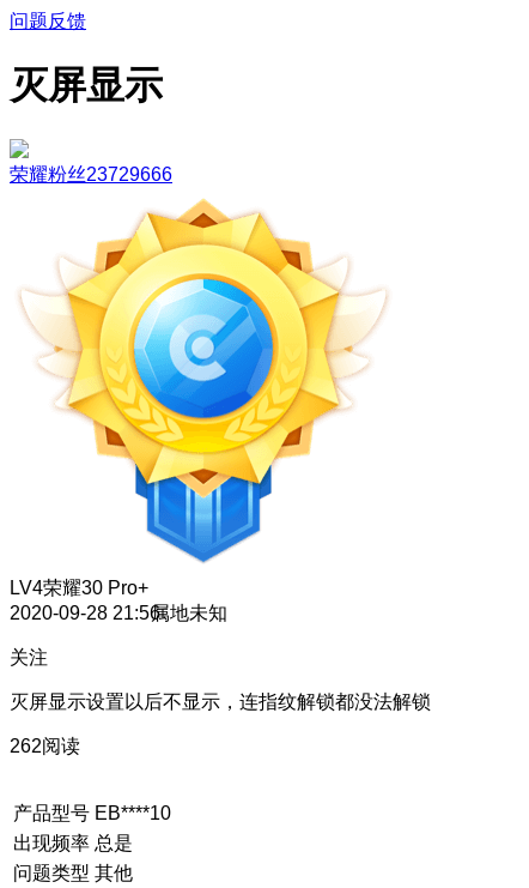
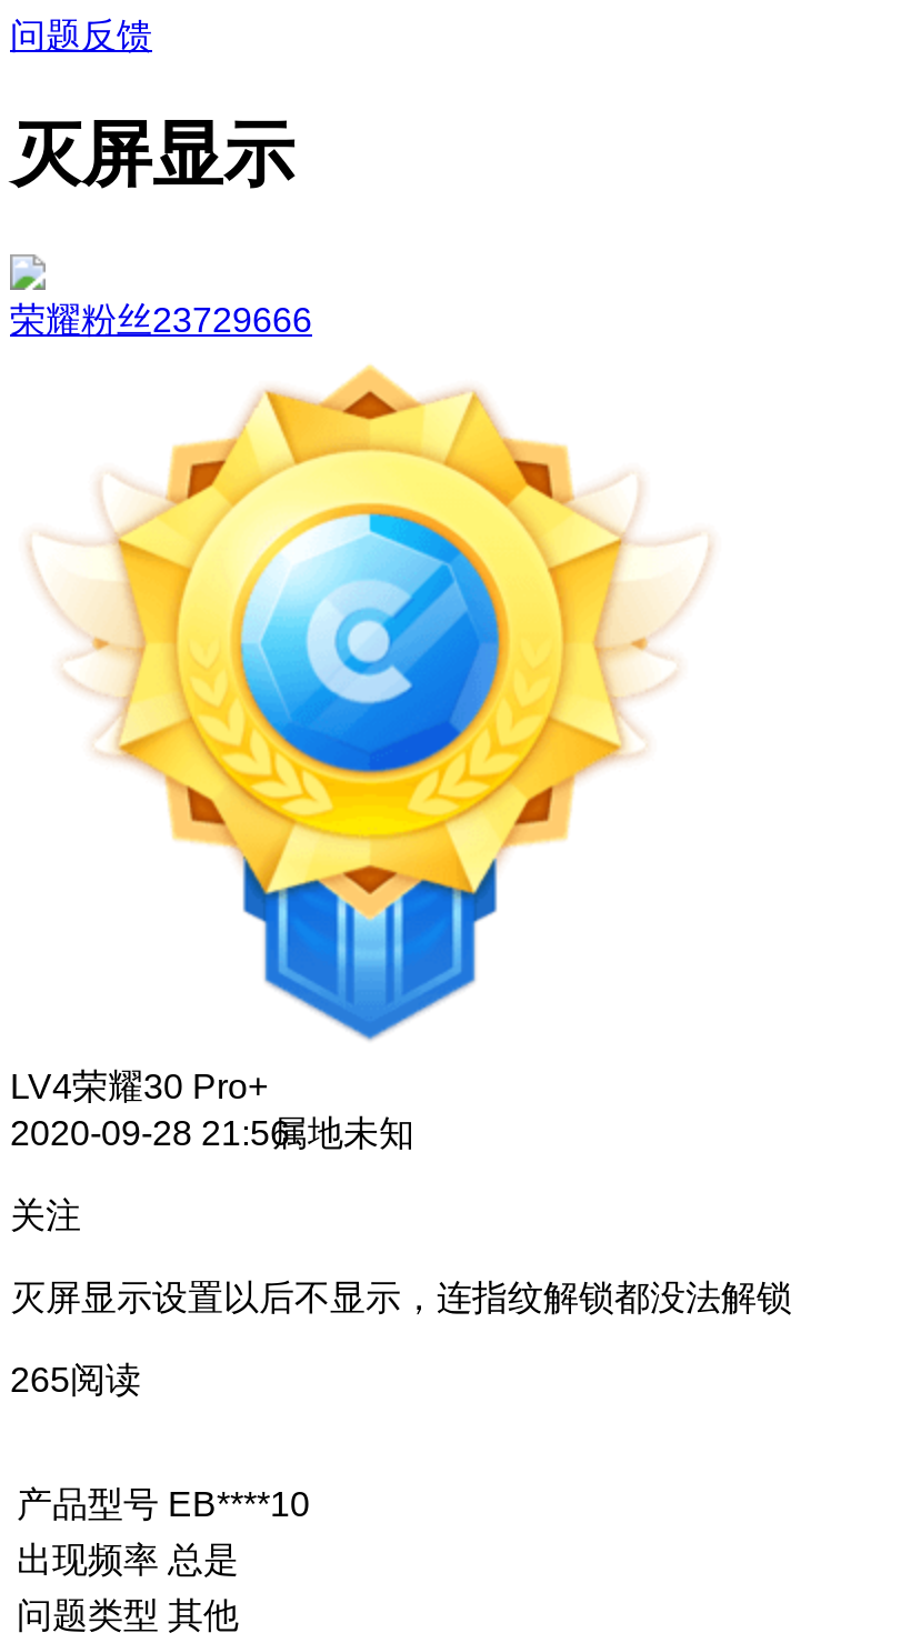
- 262阅读
+ 265阅读
